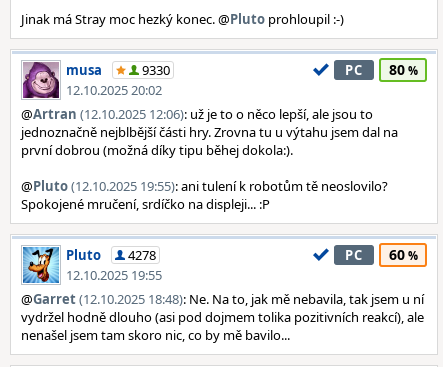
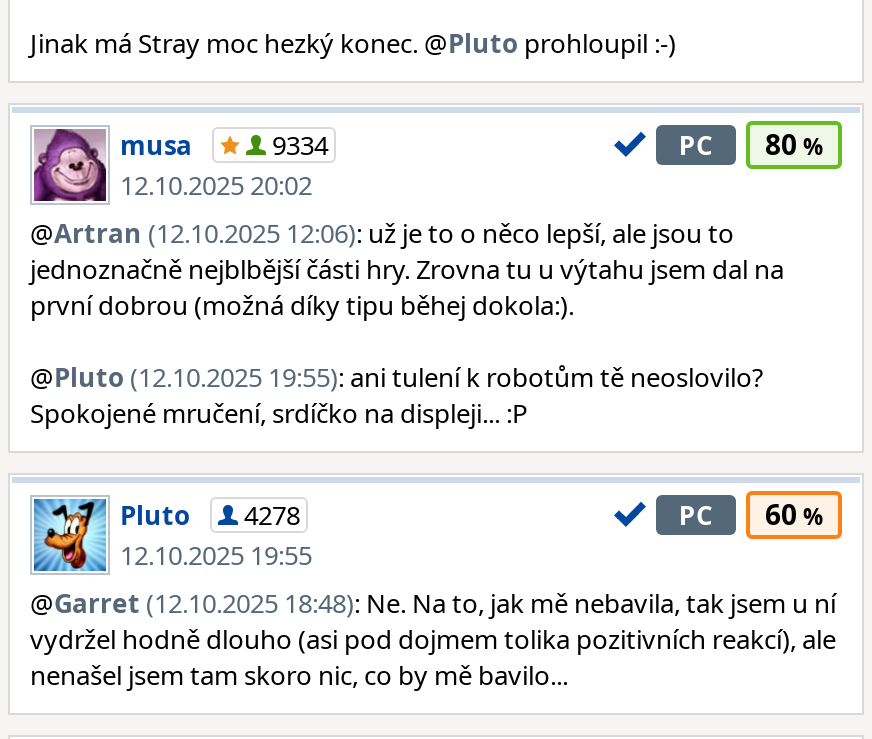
- 9330
+ 9334
